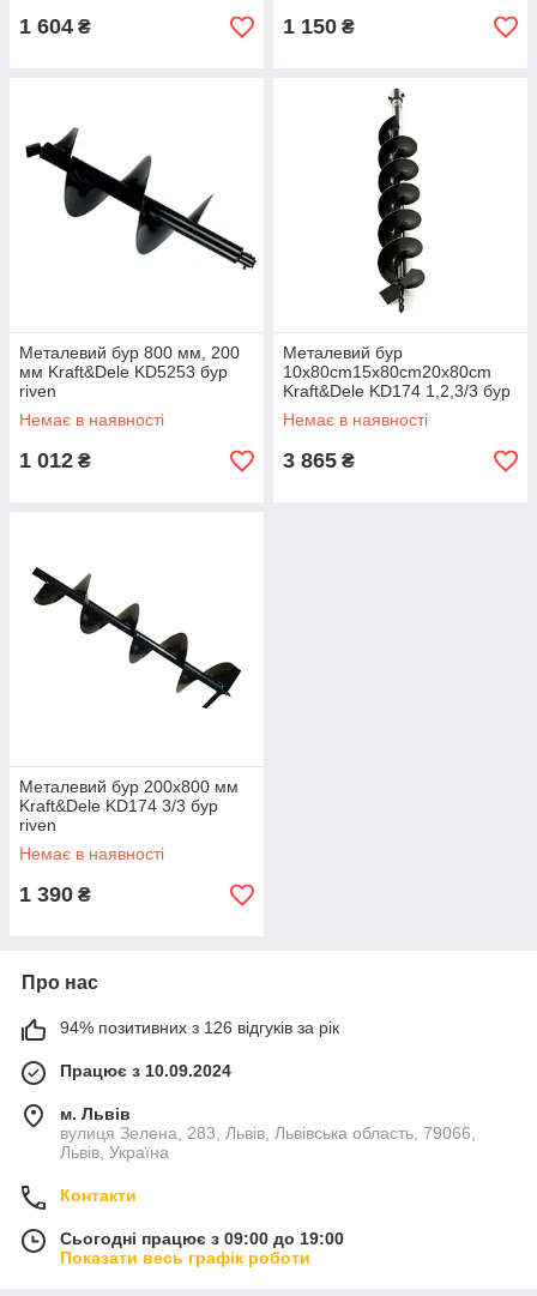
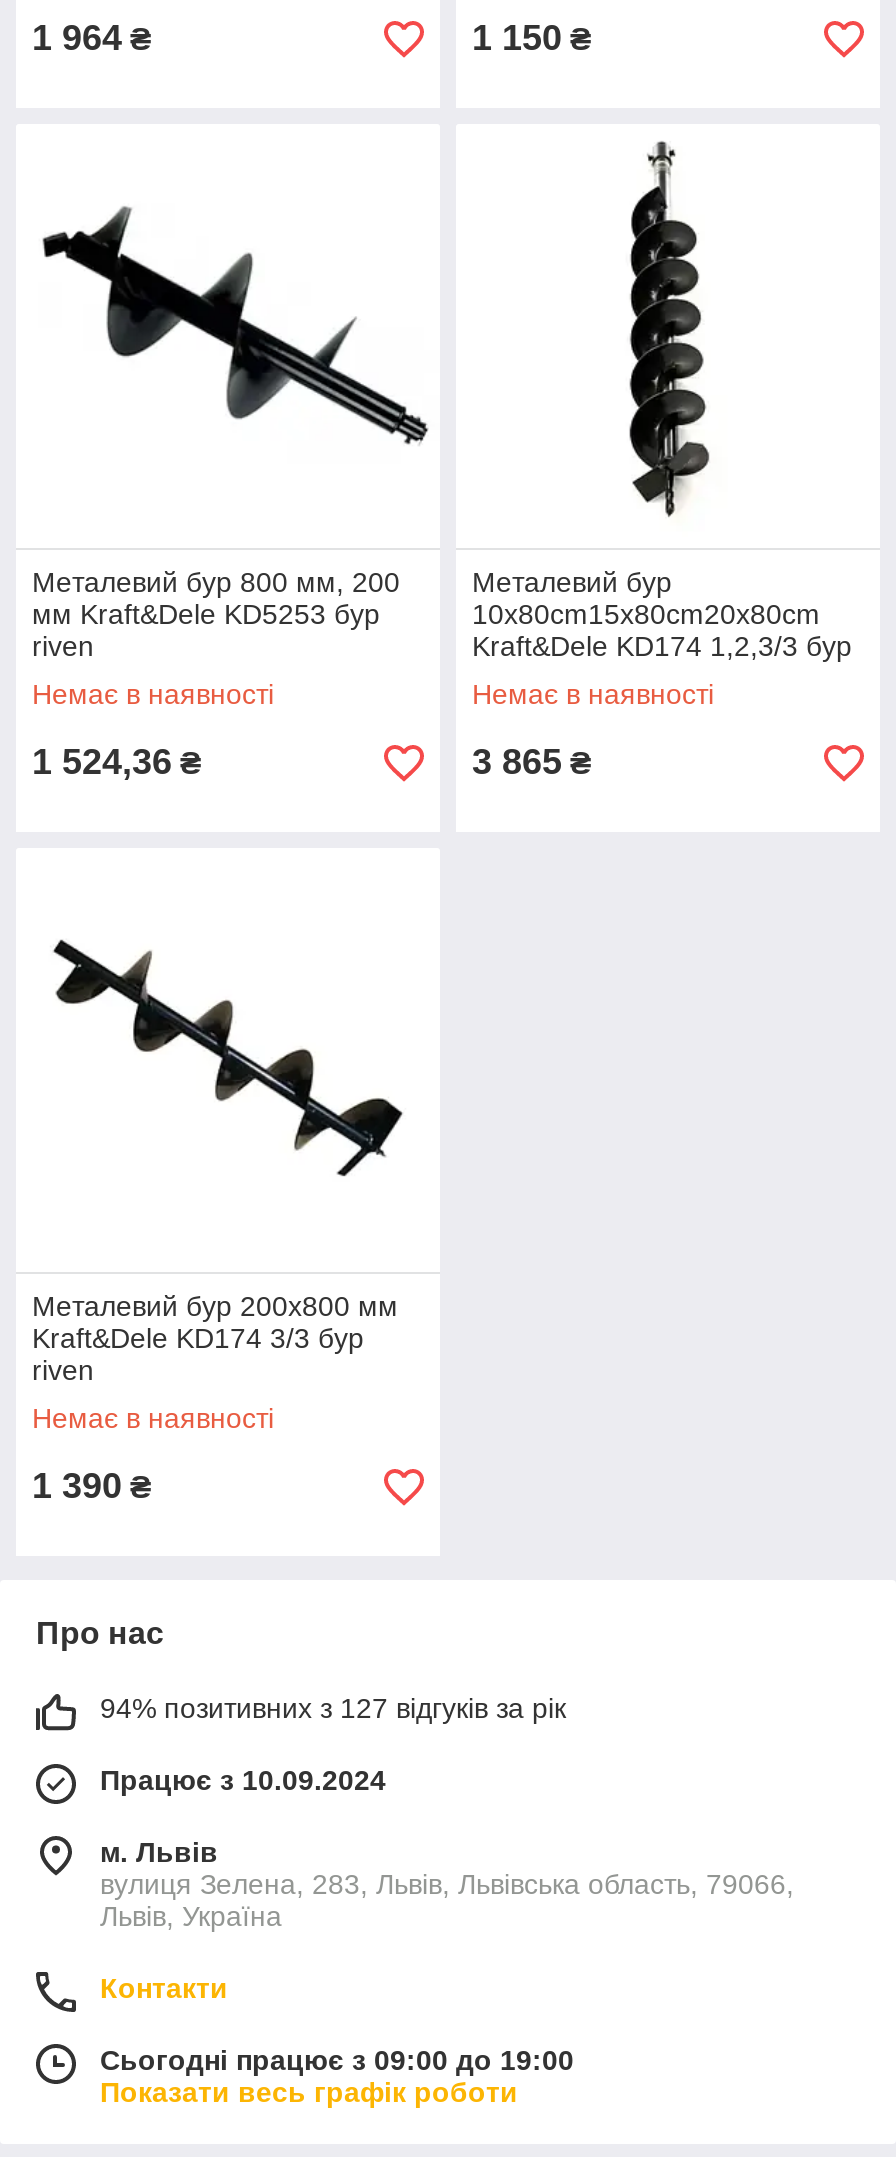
- 1 604 ₴
+ 1 964 ₴

- 1 012 ₴
+ 1 524,36 ₴

- 94% позитивних з 126 відгуків за рік
+ 94% позитивних з 127 відгуків за рік
